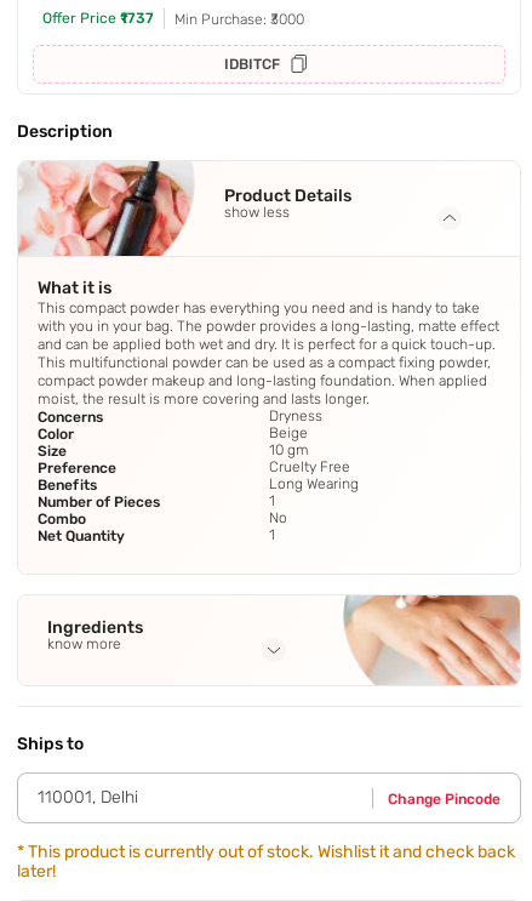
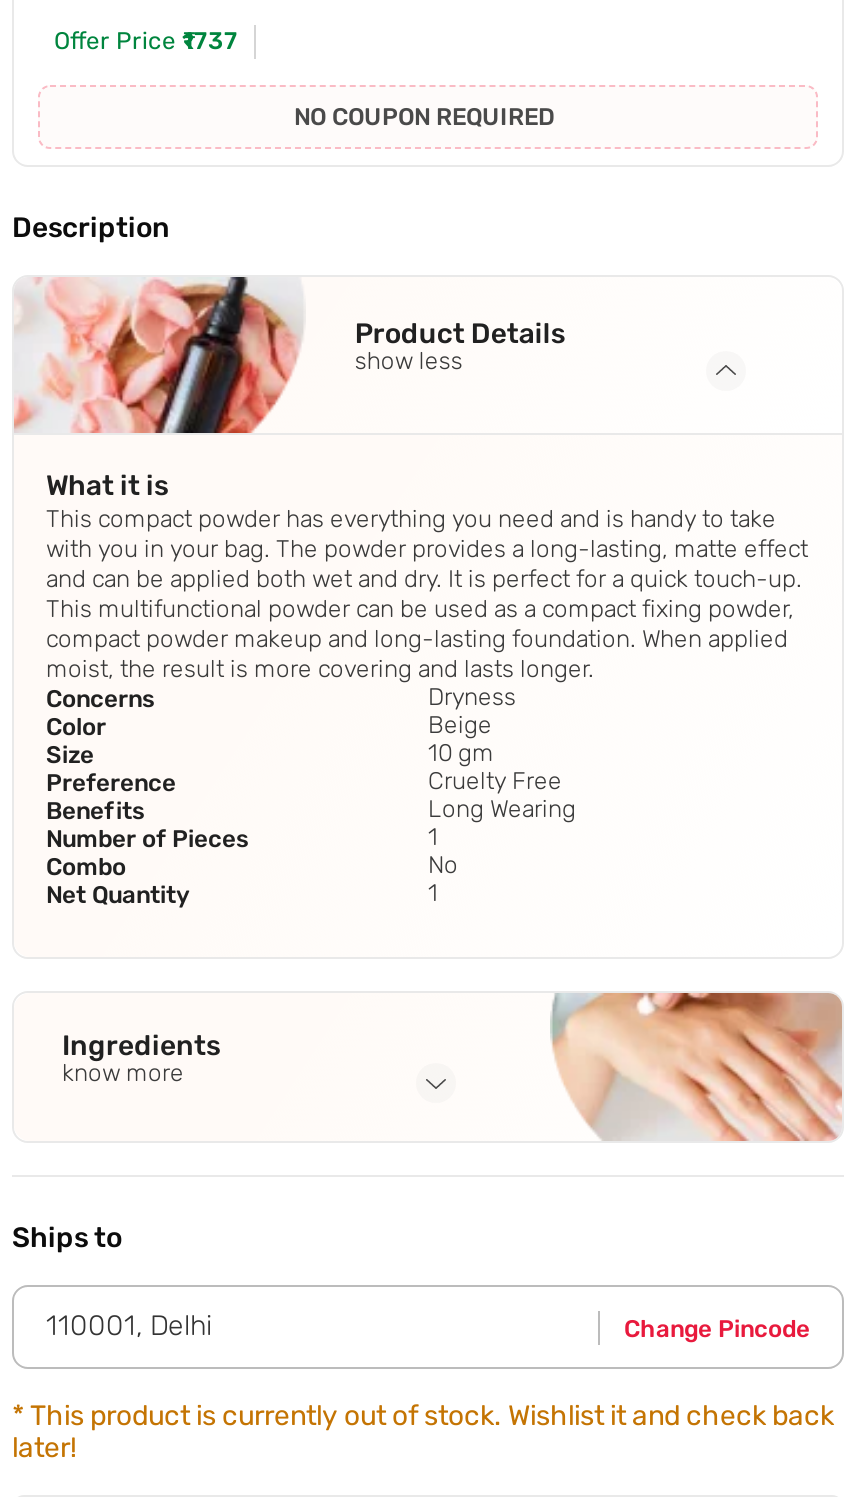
- Min Purchase: ₹3000
- IDBITCF
+ NO COUPON REQUIRED
